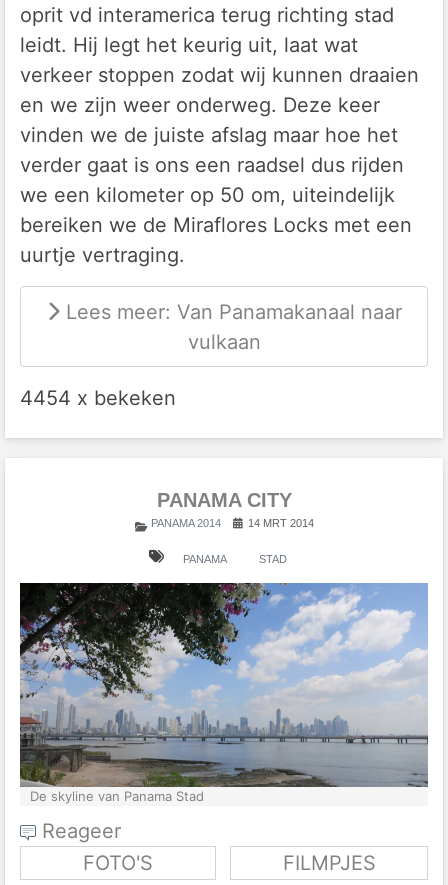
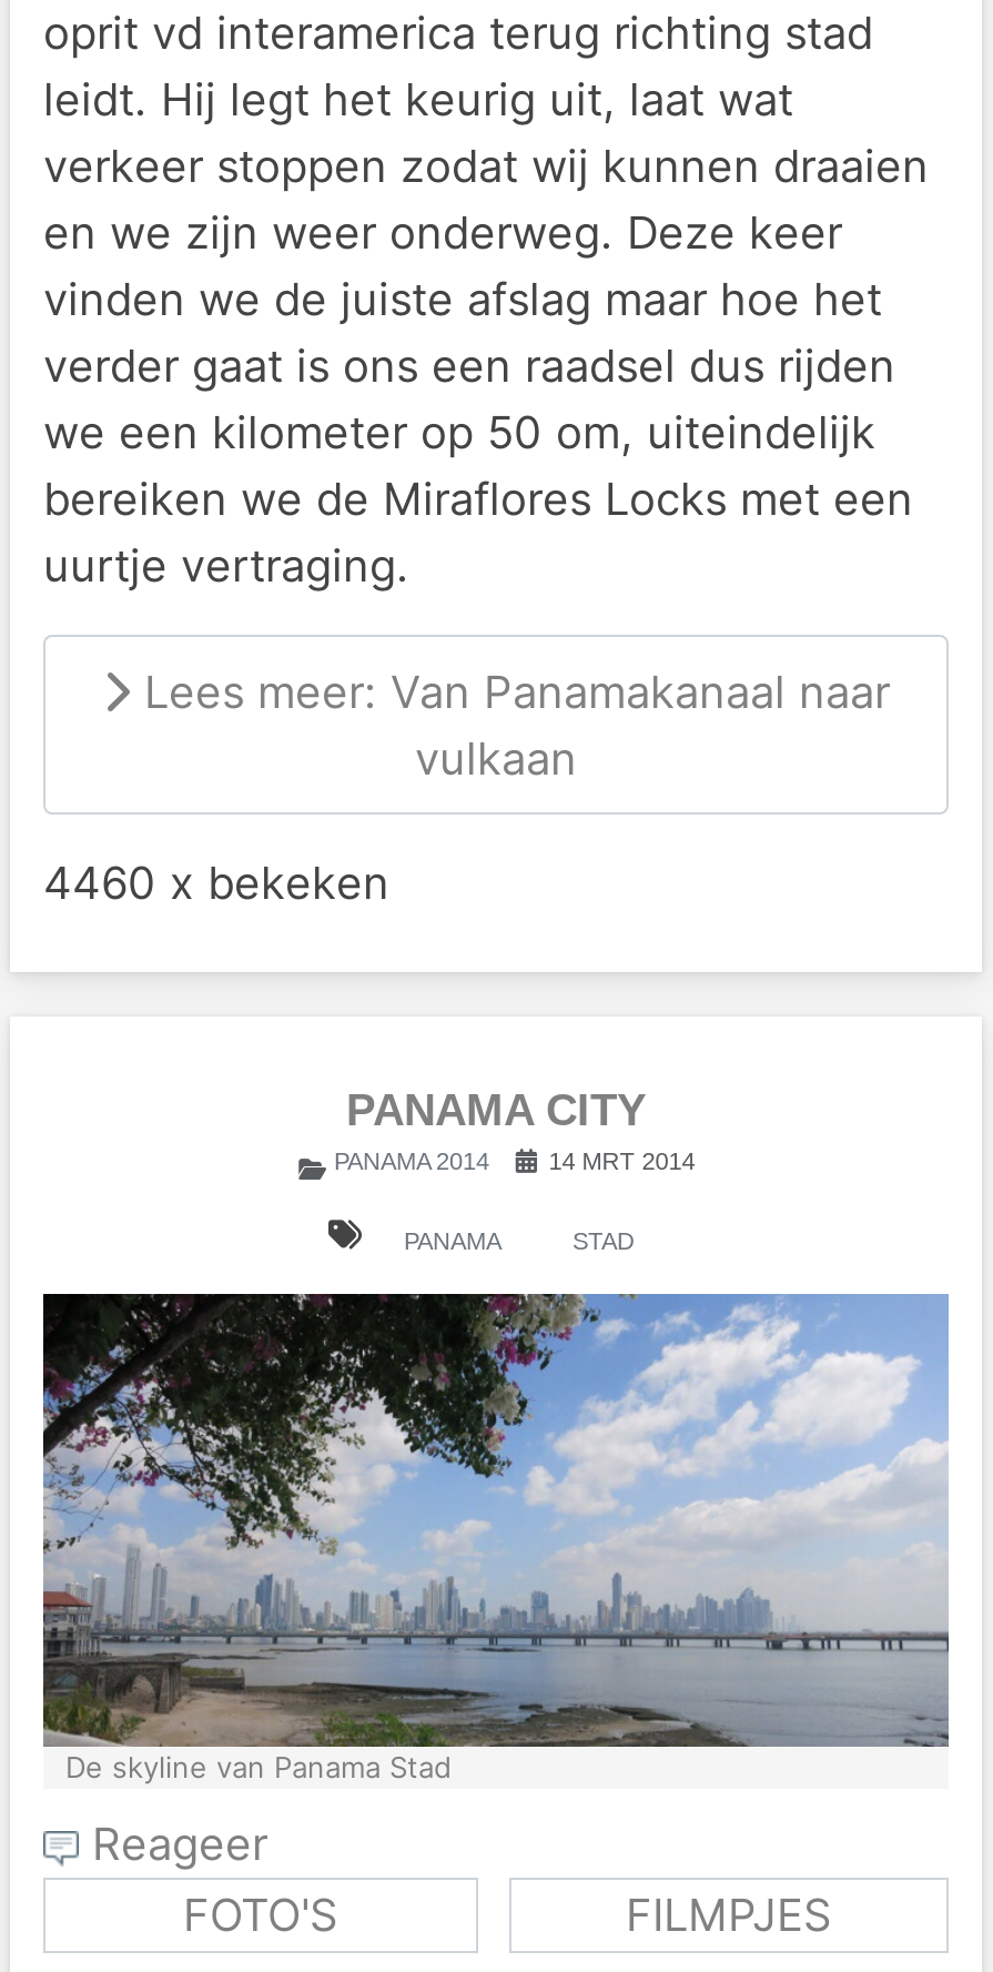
- 4454 x bekeken
+ 4460 x bekeken
